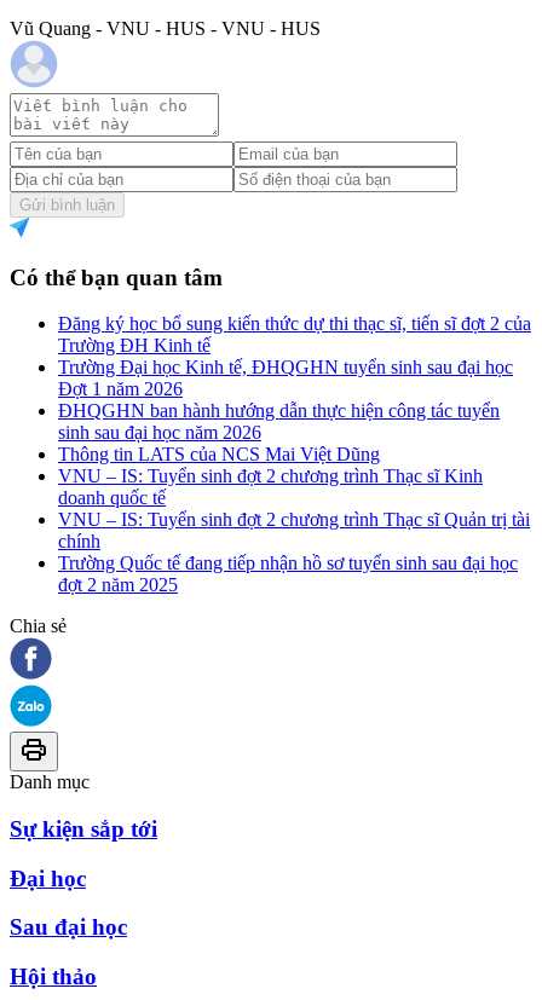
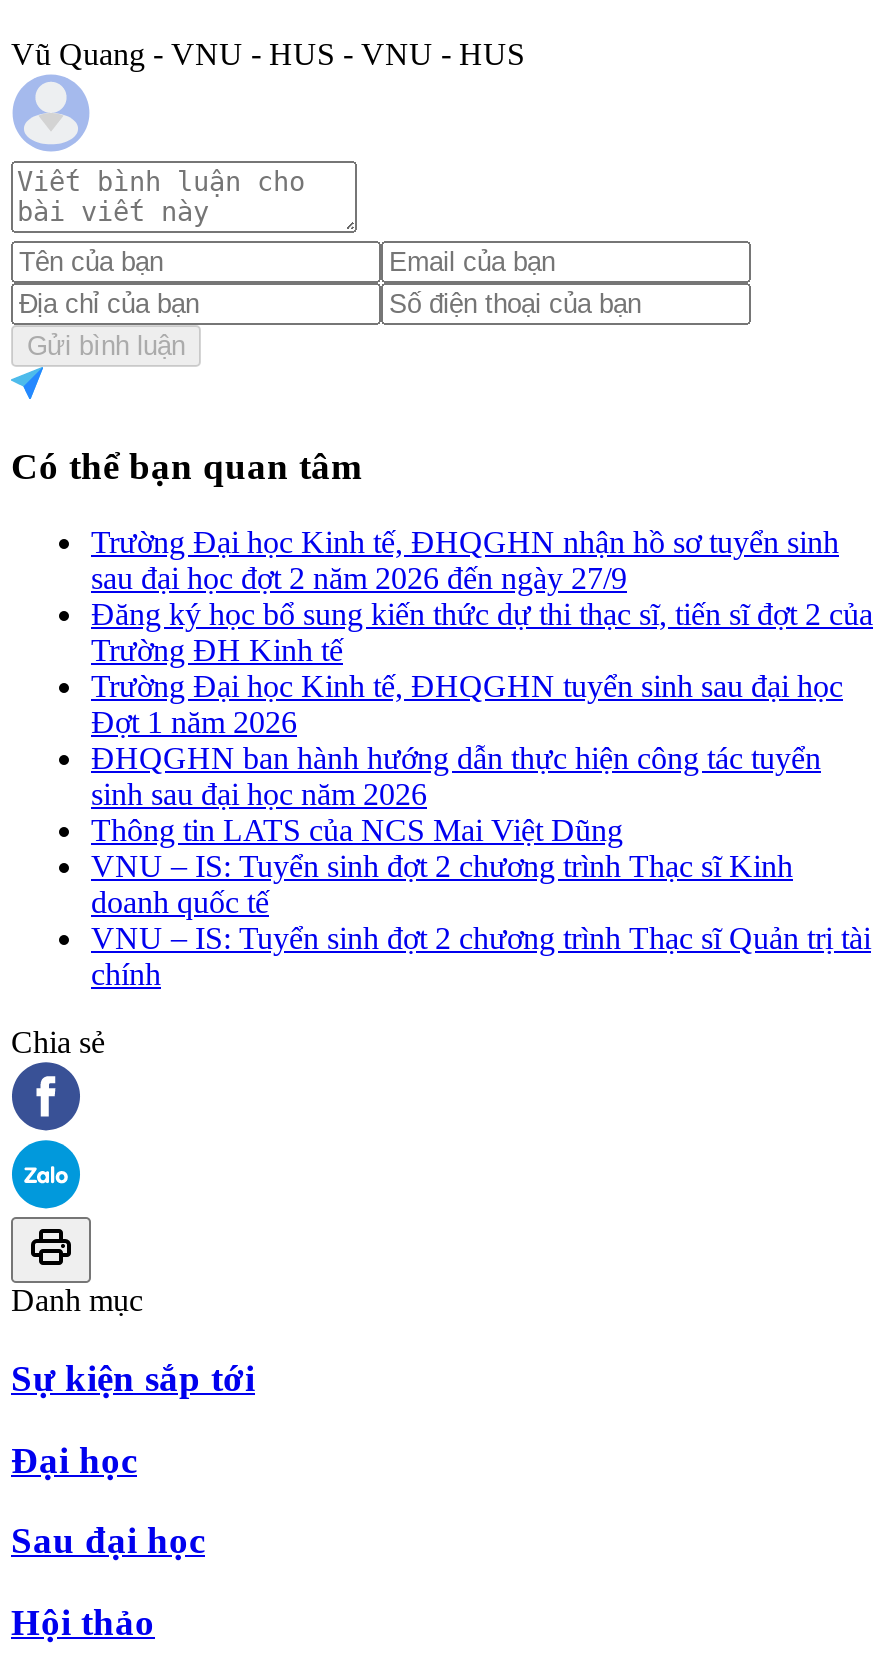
+ Trường Đại học Kinh tế, ĐHQGHN nhận hồ sơ tuyển sinh
+ sau đại học đợt 2 năm 2026 đến ngày 27/9

moved down: Đăng ký học bổ sung kiến thức dự thi thạc sĩ, tiến sĩ đợt 2 của | Trường ĐH Kinh tế | Trường Đại học Kinh tế, ĐHQGHN tuyển sinh sau đại học | ... | VNU – IS: Tuyển sinh đợt 2 chương trình Thạc sĩ Quản trị tài | chính

- Trường Quốc tế đang tiếp nhận hồ sơ tuyển sinh sau đại học
- đợt 2 năm 2025
